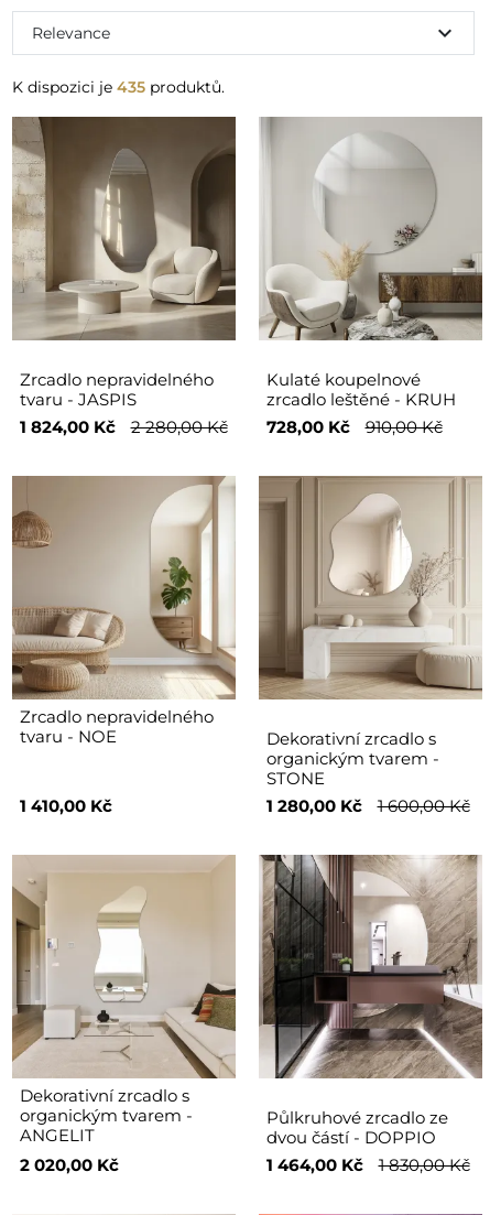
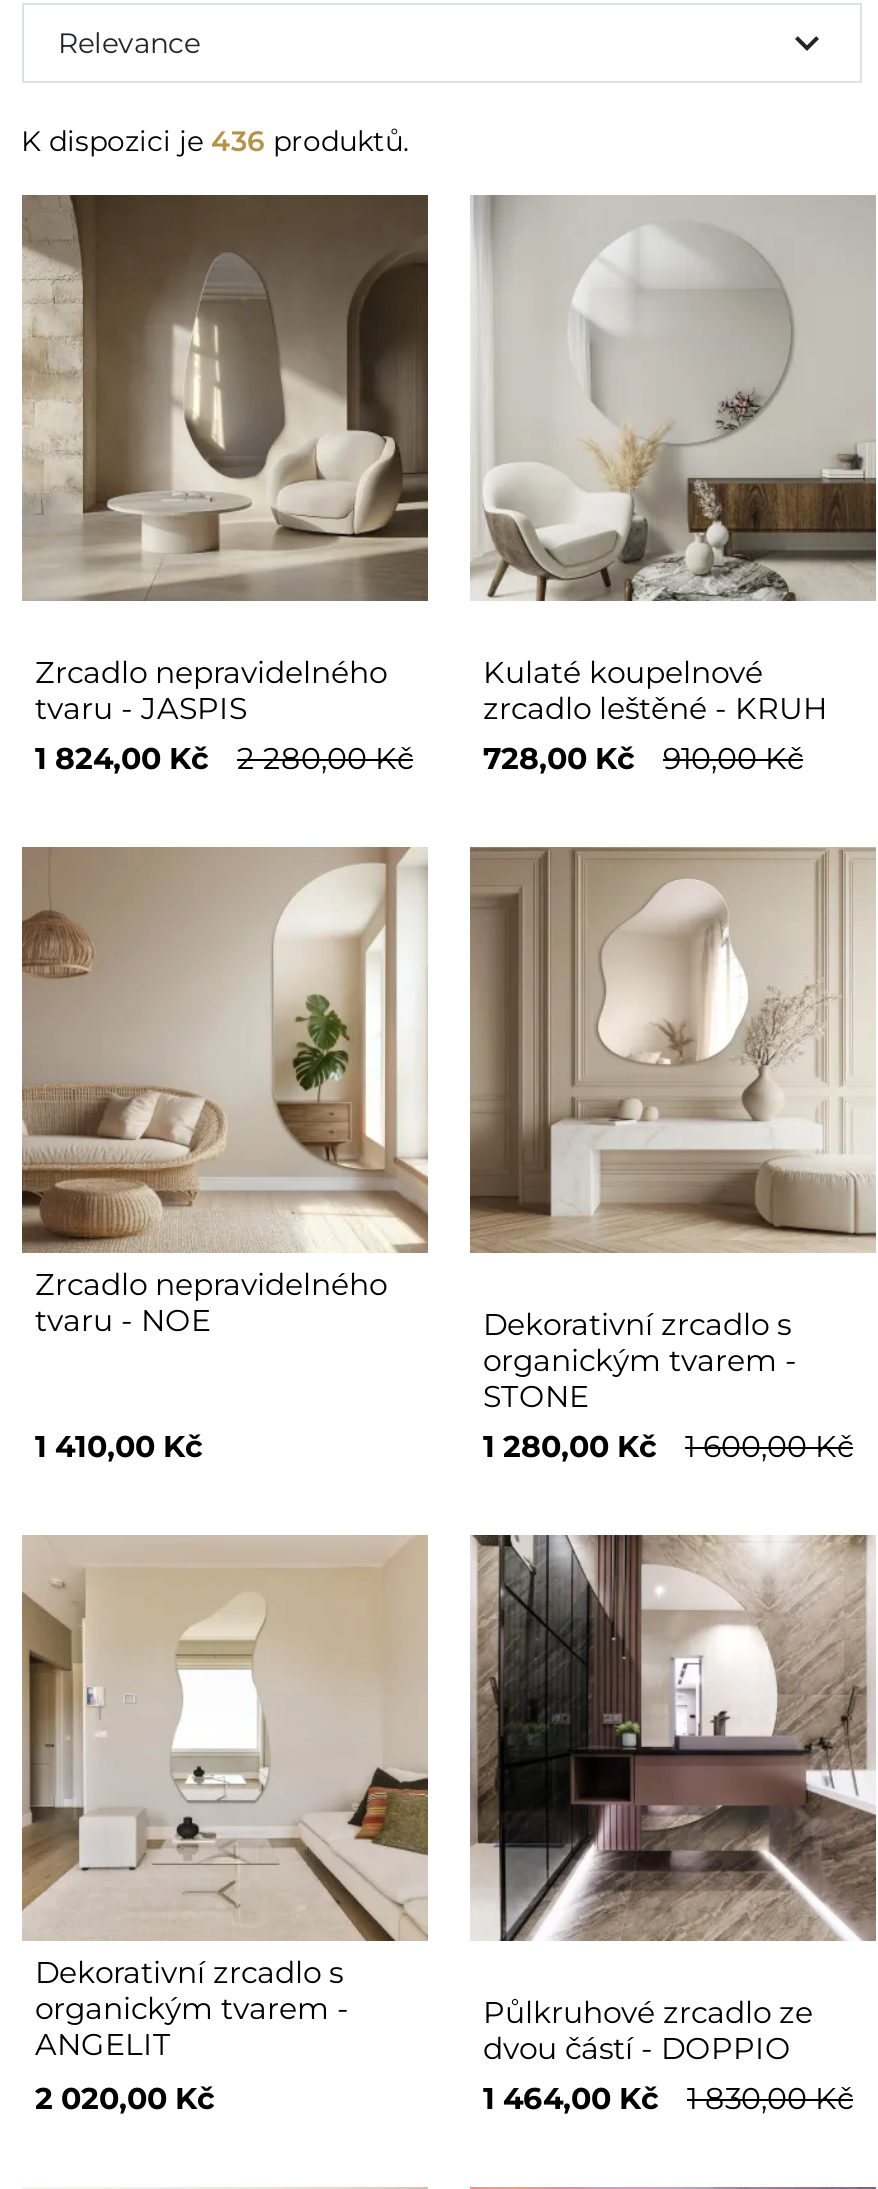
- K dispozici je 435 produktů.
+ K dispozici je 436 produktů.
